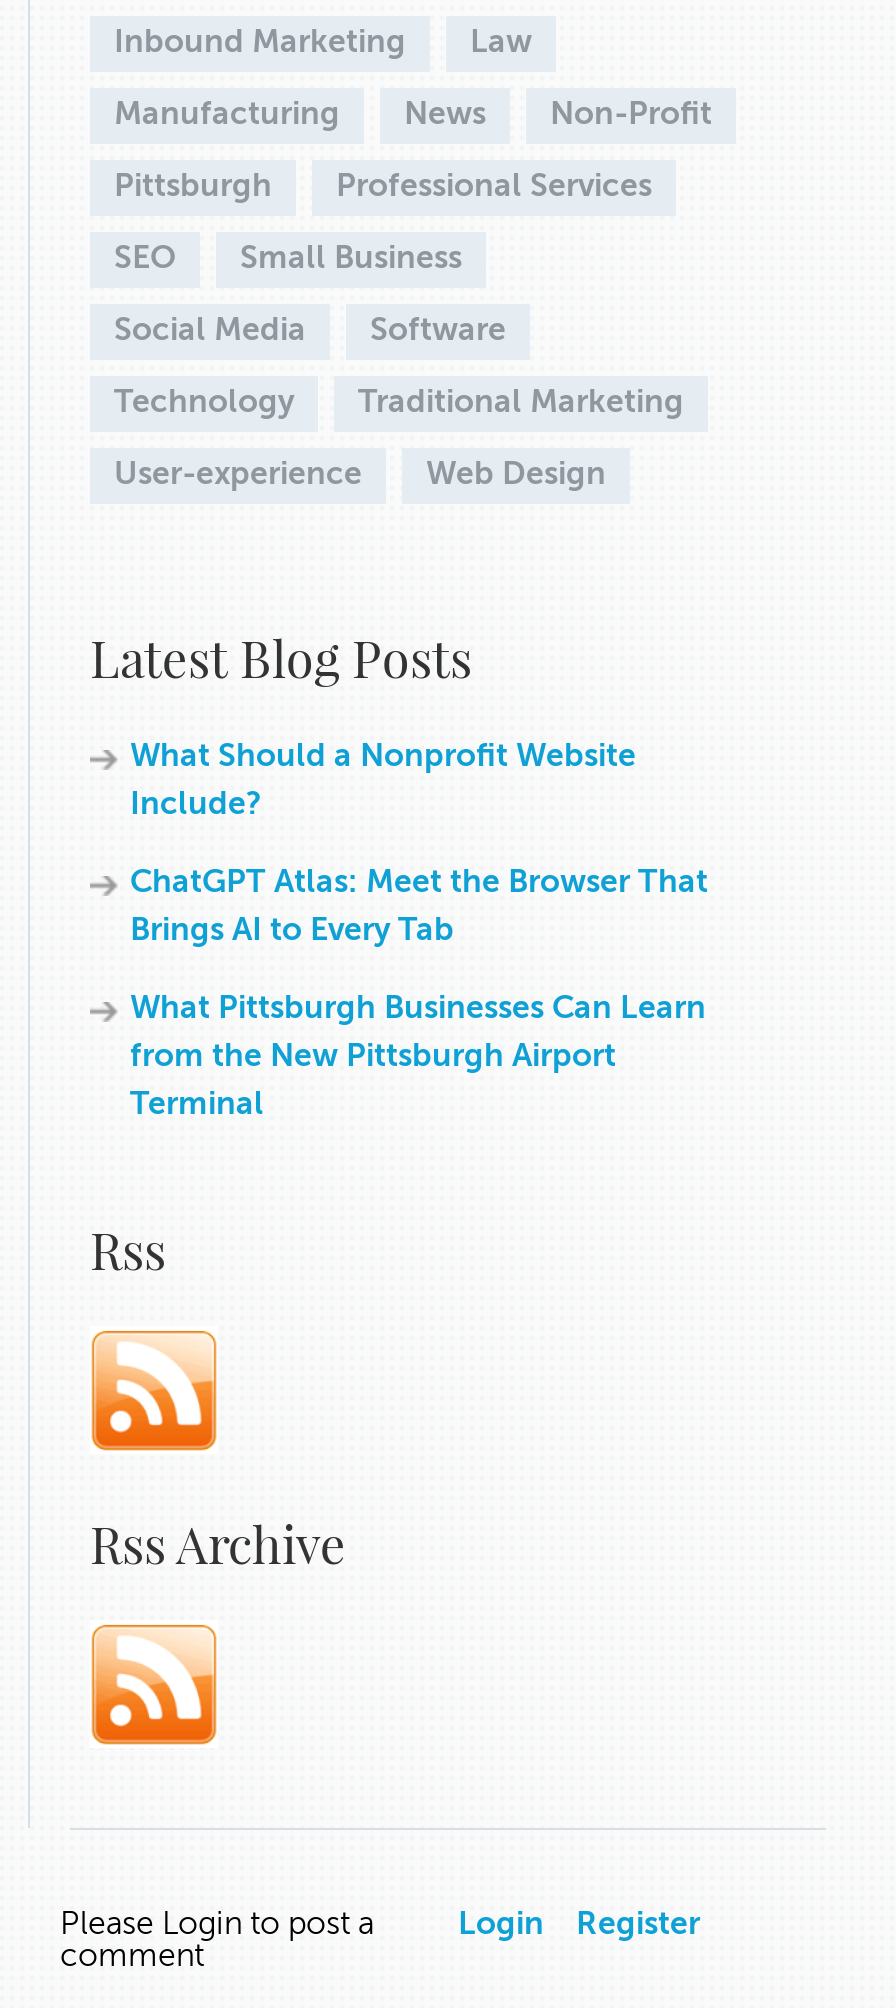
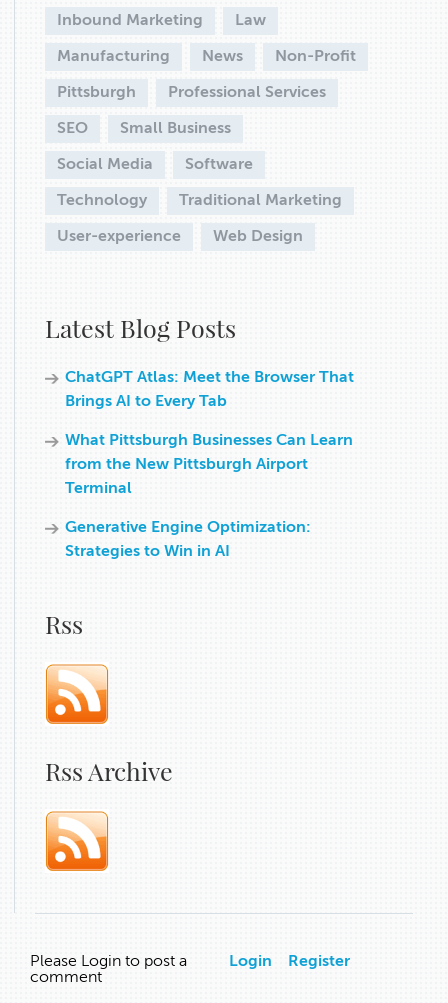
- What Should a Nonprofit Website
- Include?

moved up: ChatGPT Atlas: Meet the Browser That | Brings AI to Every Tab | What Pittsburgh Businesses Can Learn | from the New Pittsburgh Airport | Terminal

+ Generative Engine Optimization:
+ Strategies to Win in AI
